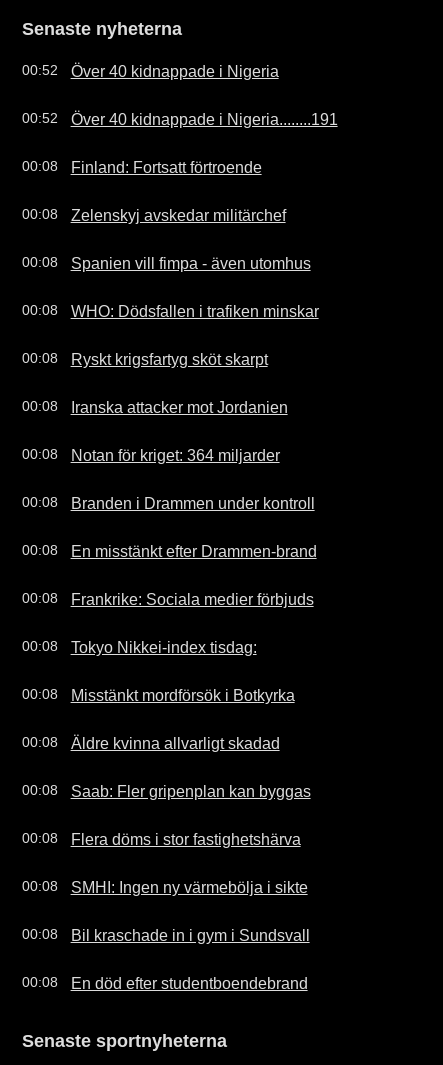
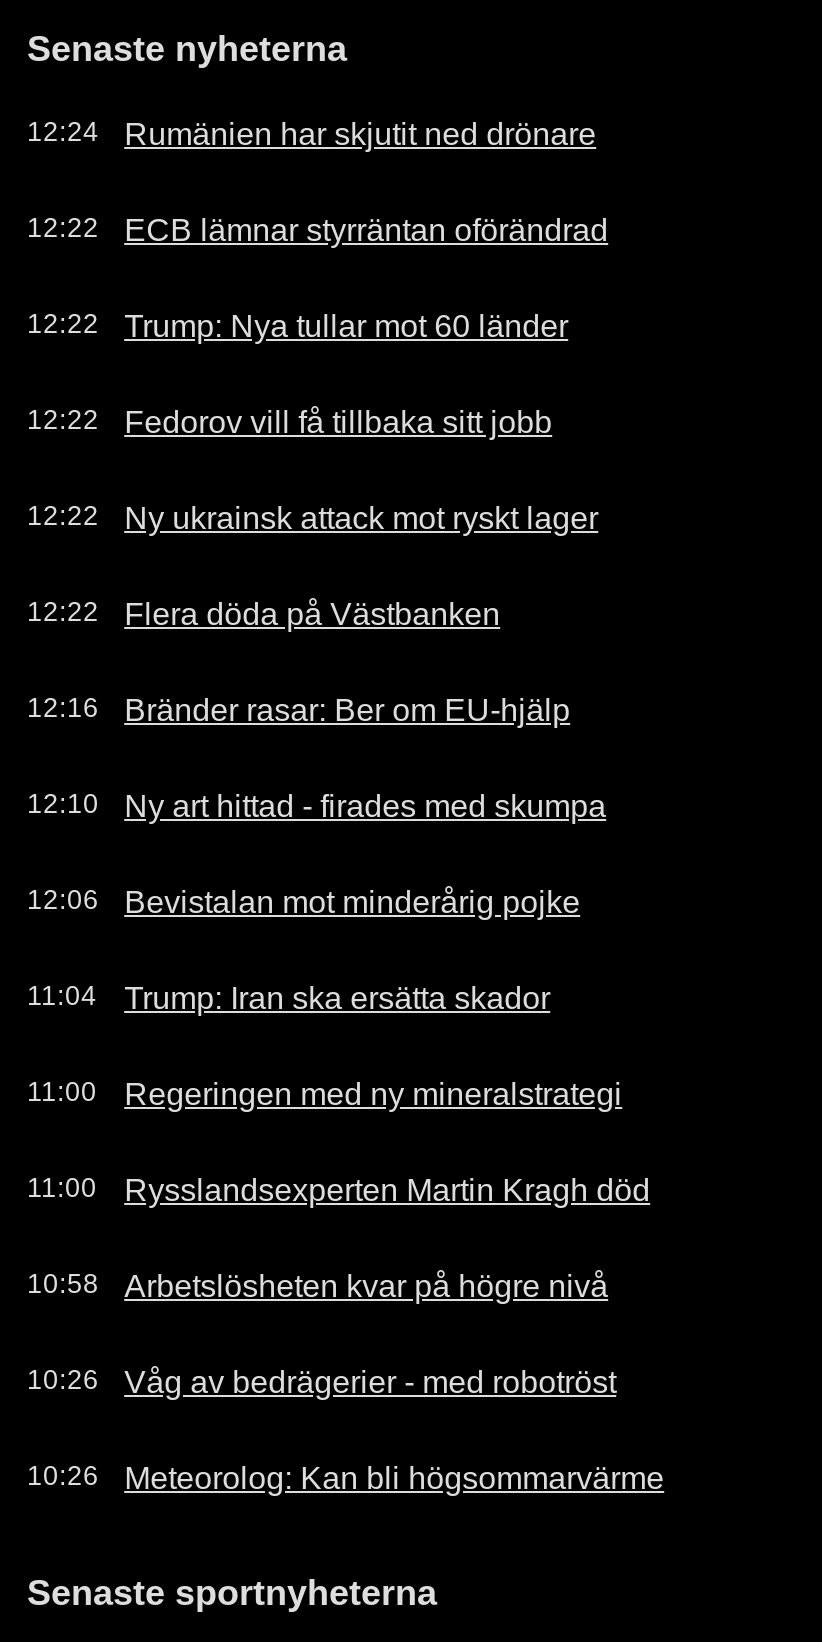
- 00:52
- Över 40 kidnappade i Nigeria
- 00:52
- Över 40 kidnappade i Nigeria........191
- 00:08
- Finland: Fortsatt förtroende
- 00:08
- Zelenskyj avskedar militärchef
- 00:08
- Spanien vill fimpa - även utomhus
- 00:08
- WHO: Dödsfallen i trafiken minskar
- 00:08
- Ryskt krigsfartyg sköt skarpt
- 00:08
- Iranska attacker mot Jordanien
- 00:08
- Notan för kriget: 364 miljarder
- 00:08
- Branden i Drammen under kontroll
- 00:08
- En misstänkt efter Drammen-brand
- 00:08
- Frankrike: Sociala medier förbjuds
- 00:08
- Tokyo Nikkei-index tisdag:
- 00:08
- Misstänkt mordförsök i Botkyrka
- 00:08
- Äldre kvinna allvarligt skadad
- 00:08
- Saab: Fler gripenplan kan byggas
- 00:08
- Flera döms i stor fastighetshärva
- 00:08
- SMHI: Ingen ny värmebölja i sikte
- 00:08
- Bil kraschade in i gym i Sundsvall
- 00:08
- En död efter studentboendebrand
+ 12:24
+ Rumänien har skjutit ned drönare
+ 12:22
+ ECB lämnar styrräntan oförändrad
+ 12:22
+ Trump: Nya tullar mot 60 länder
+ 12:22
+ Fedorov vill få tillbaka sitt jobb
+ 12:22
+ Ny ukrainsk attack mot ryskt lager
+ 12:22
+ Flera döda på Västbanken
+ 12:16
+ Bränder rasar: Ber om EU-hjälp
+ 12:10
+ Ny art hittad - firades med skumpa
+ 12:06
+ Bevistalan mot minderårig pojke
+ 11:04
+ Trump: Iran ska ersätta skador
+ 11:00
+ Regeringen med ny mineralstrategi
+ 11:00
+ Rysslandsexperten Martin Kragh död
+ 10:58
+ Arbetslösheten kvar på högre nivå
+ 10:26
+ Våg av bedrägerier - med robotröst
+ 10:26
+ Meteorolog: Kan bli högsommarvärme
